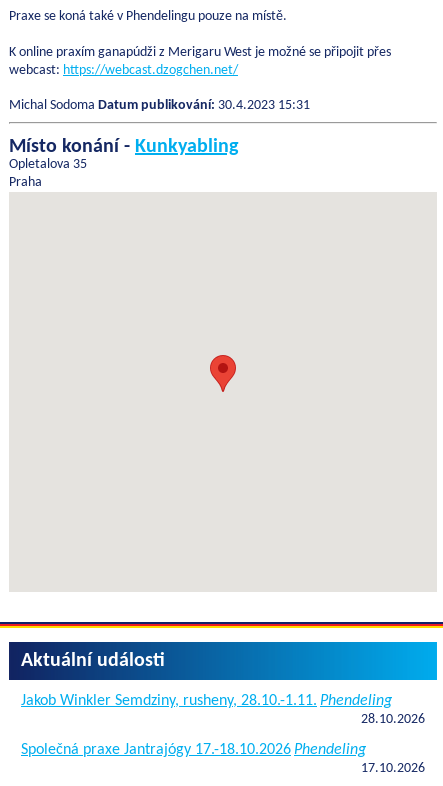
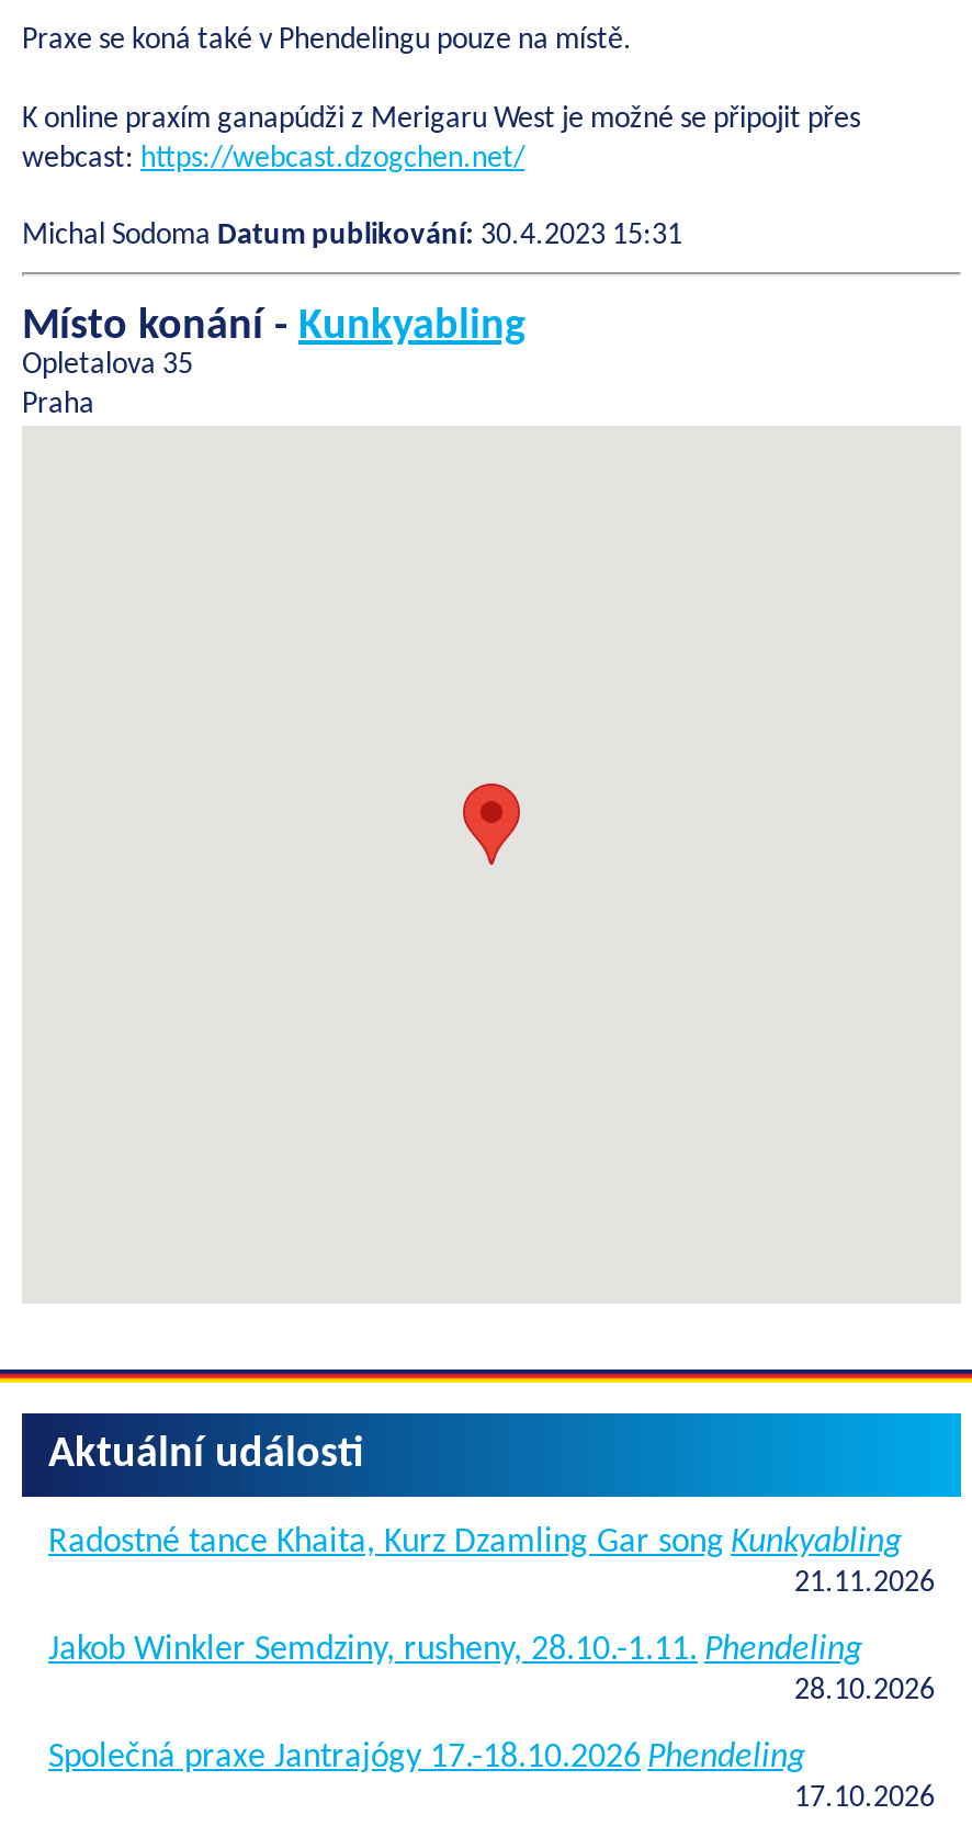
+ Radostné tance Khaita, Kurz Dzamling Gar song Kunkyabling
+ 21.11.2026
